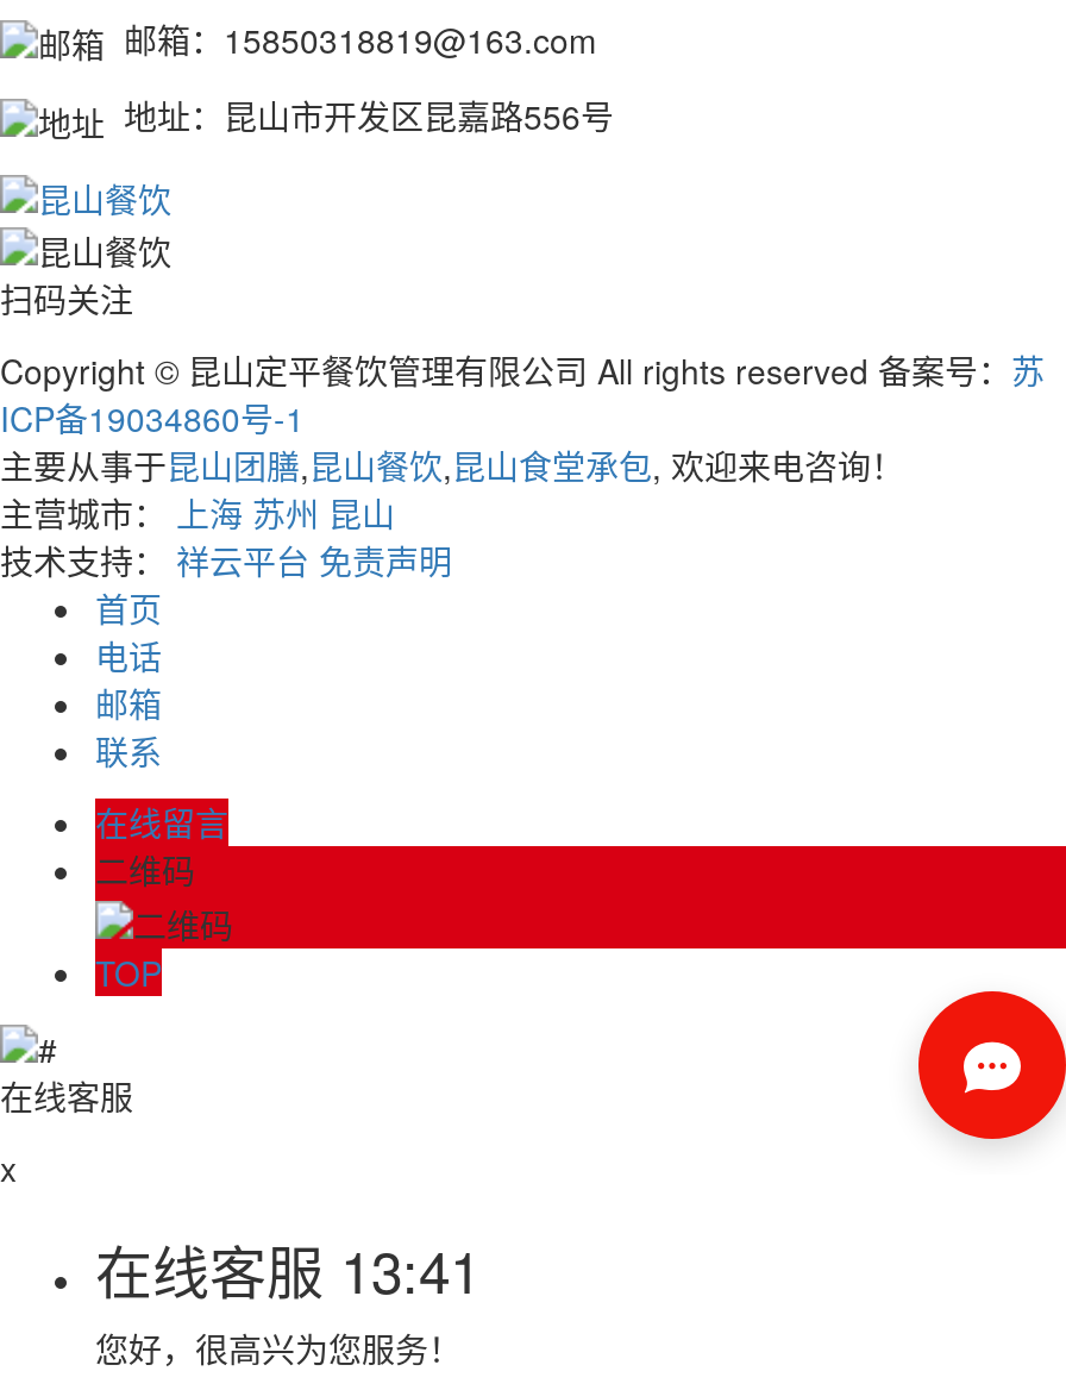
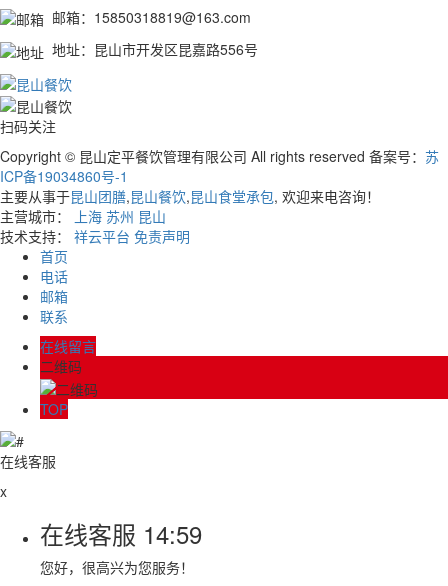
- [image]

- 在线客服13:41
+ 在线客服14:59
